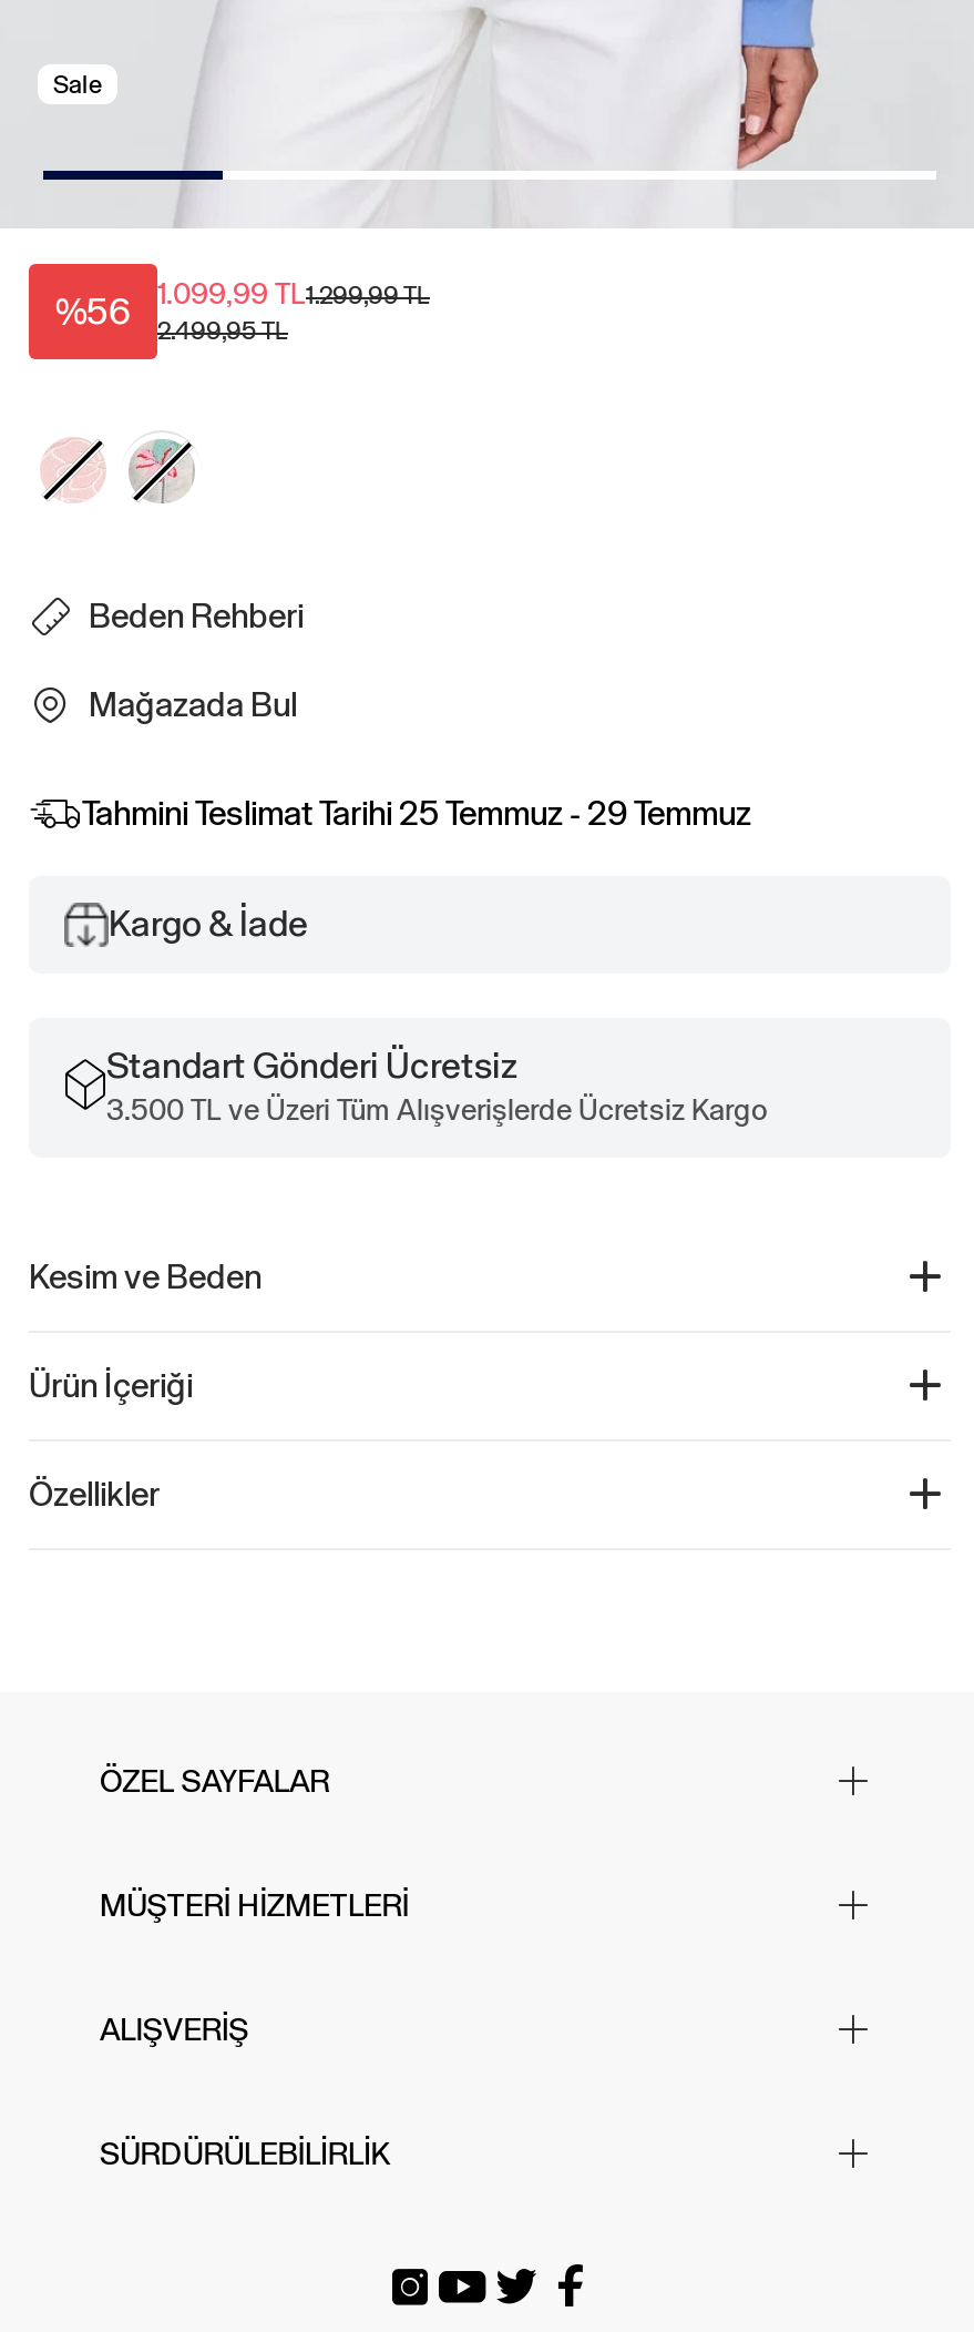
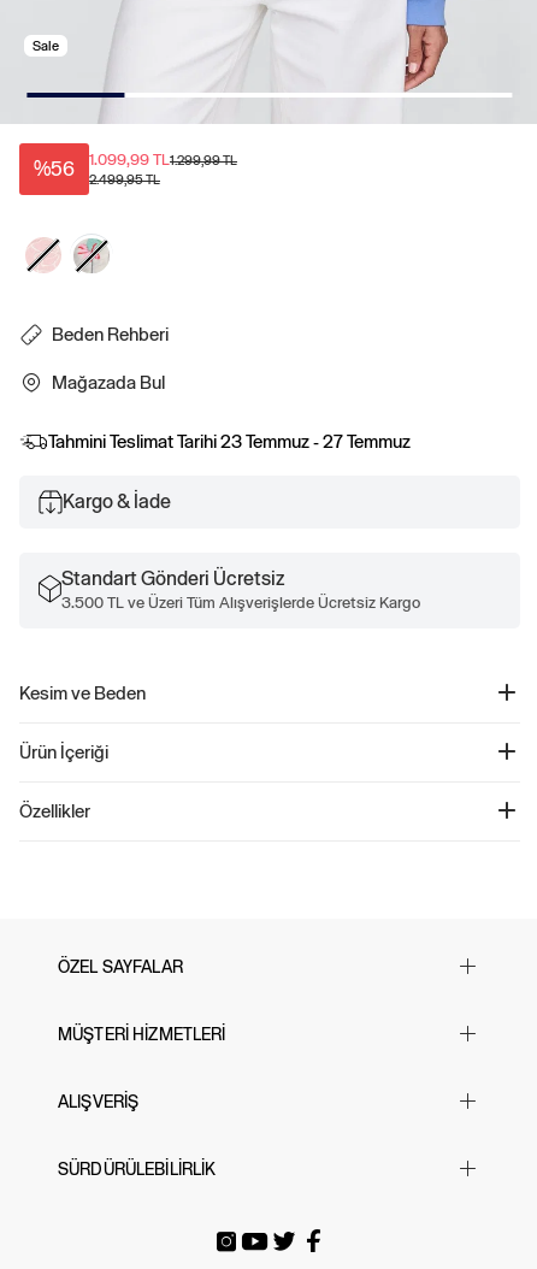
- Tahmini Teslimat Tarihi 25 Temmuz - 29 Temmuz
+ Tahmini Teslimat Tarihi 23 Temmuz - 27 Temmuz
